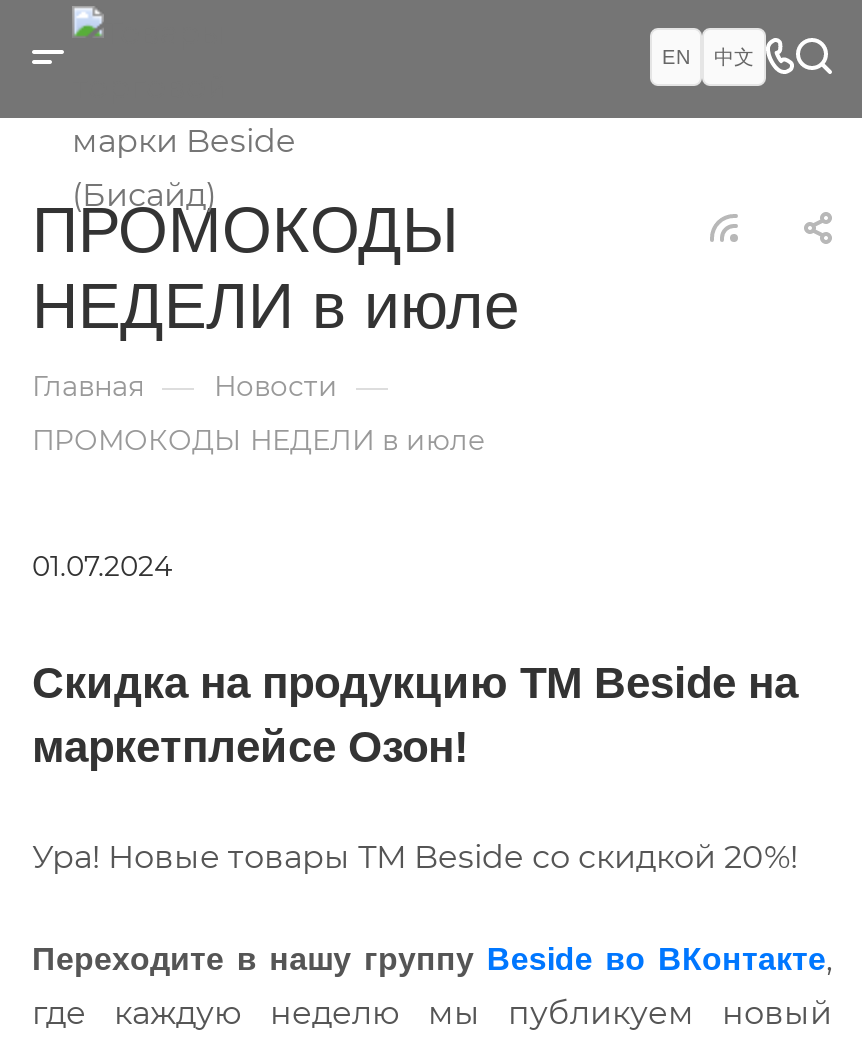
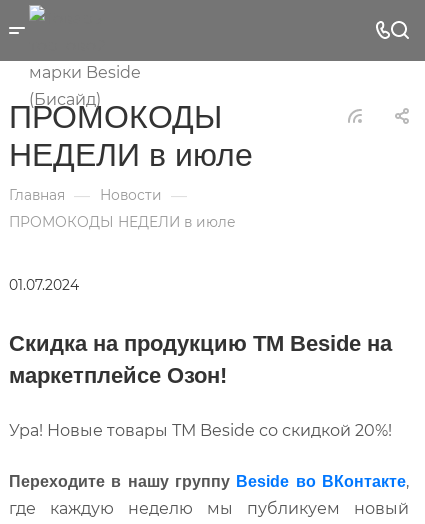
- EN
- 中文
